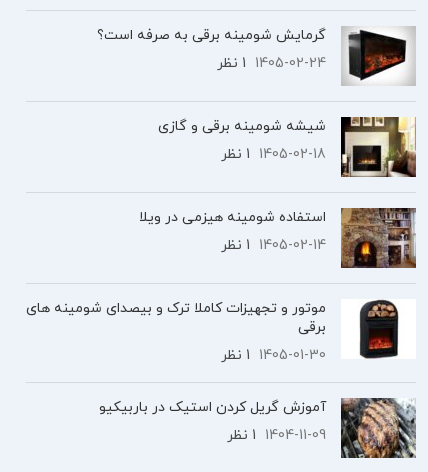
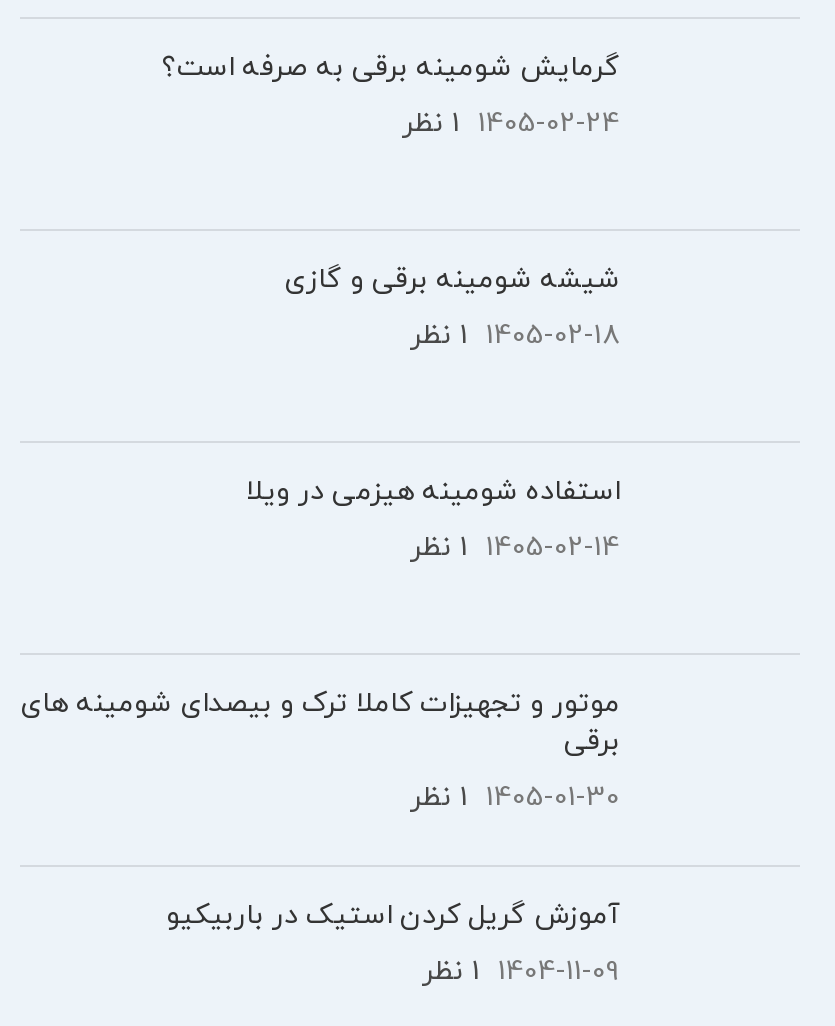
- [image]

- [image]

- [image]

- [image]

- [image]
